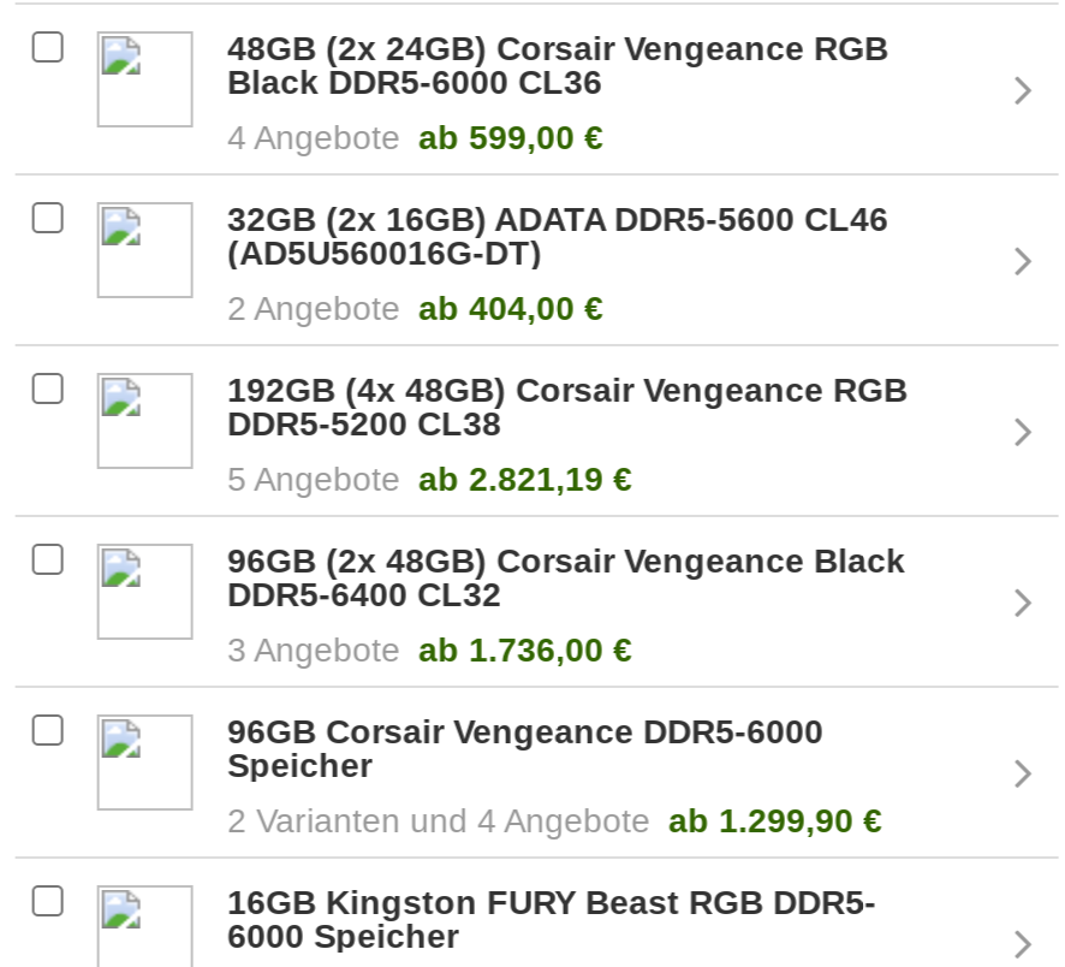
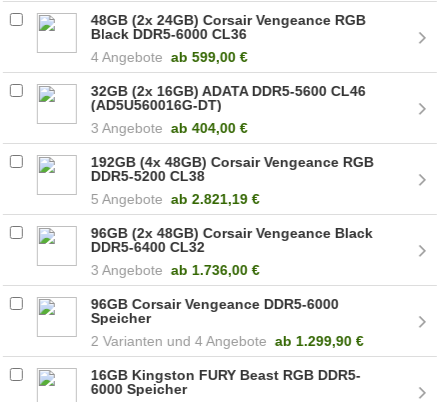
- 2 Angebote ab 404,00 €
+ 3 Angebote ab 404,00 €
